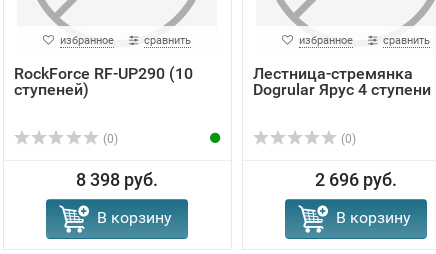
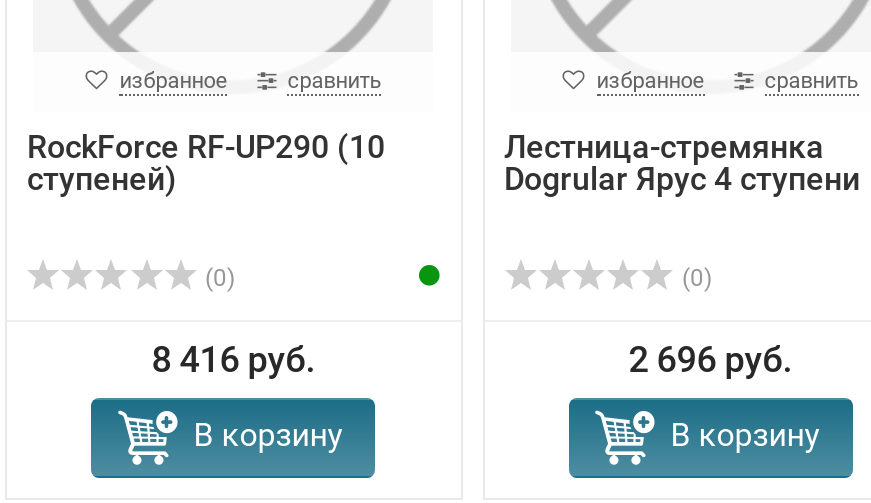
- 8 398 руб.
+ 8 416 руб.
